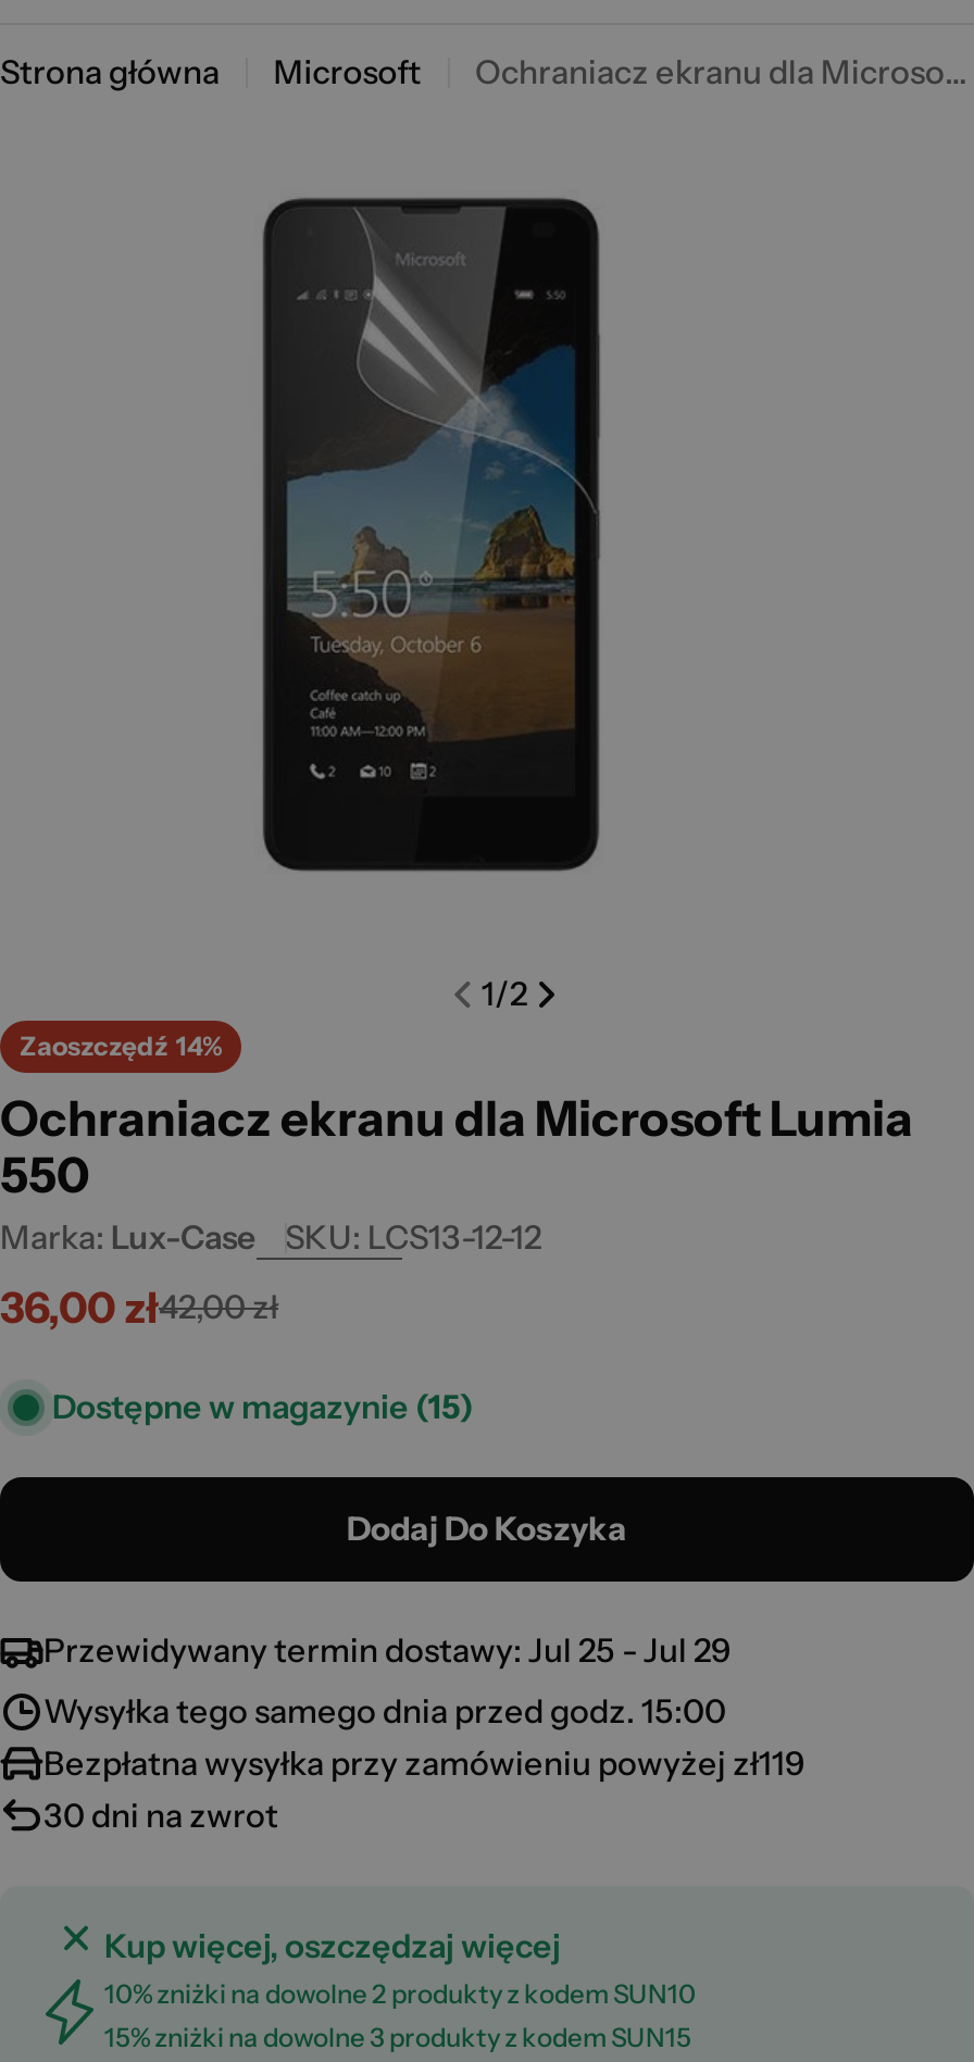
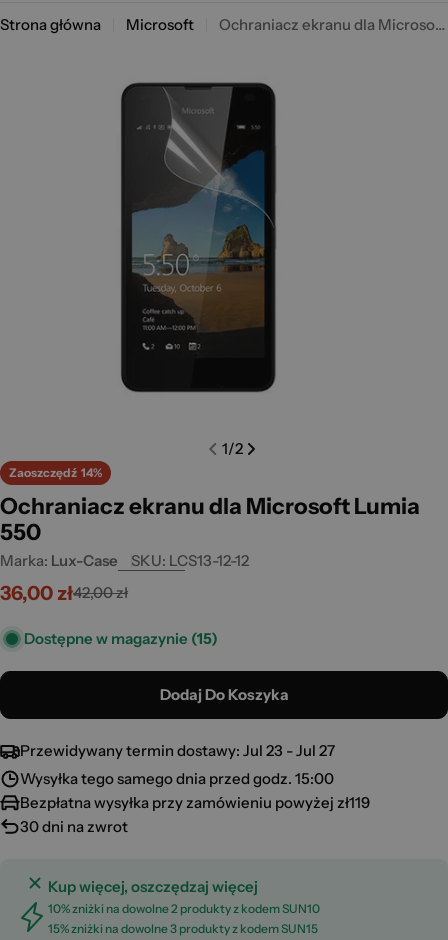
- Przewidywany termin dostawy: Jul 25 - Jul 29
+ Przewidywany termin dostawy: Jul 23 - Jul 27
